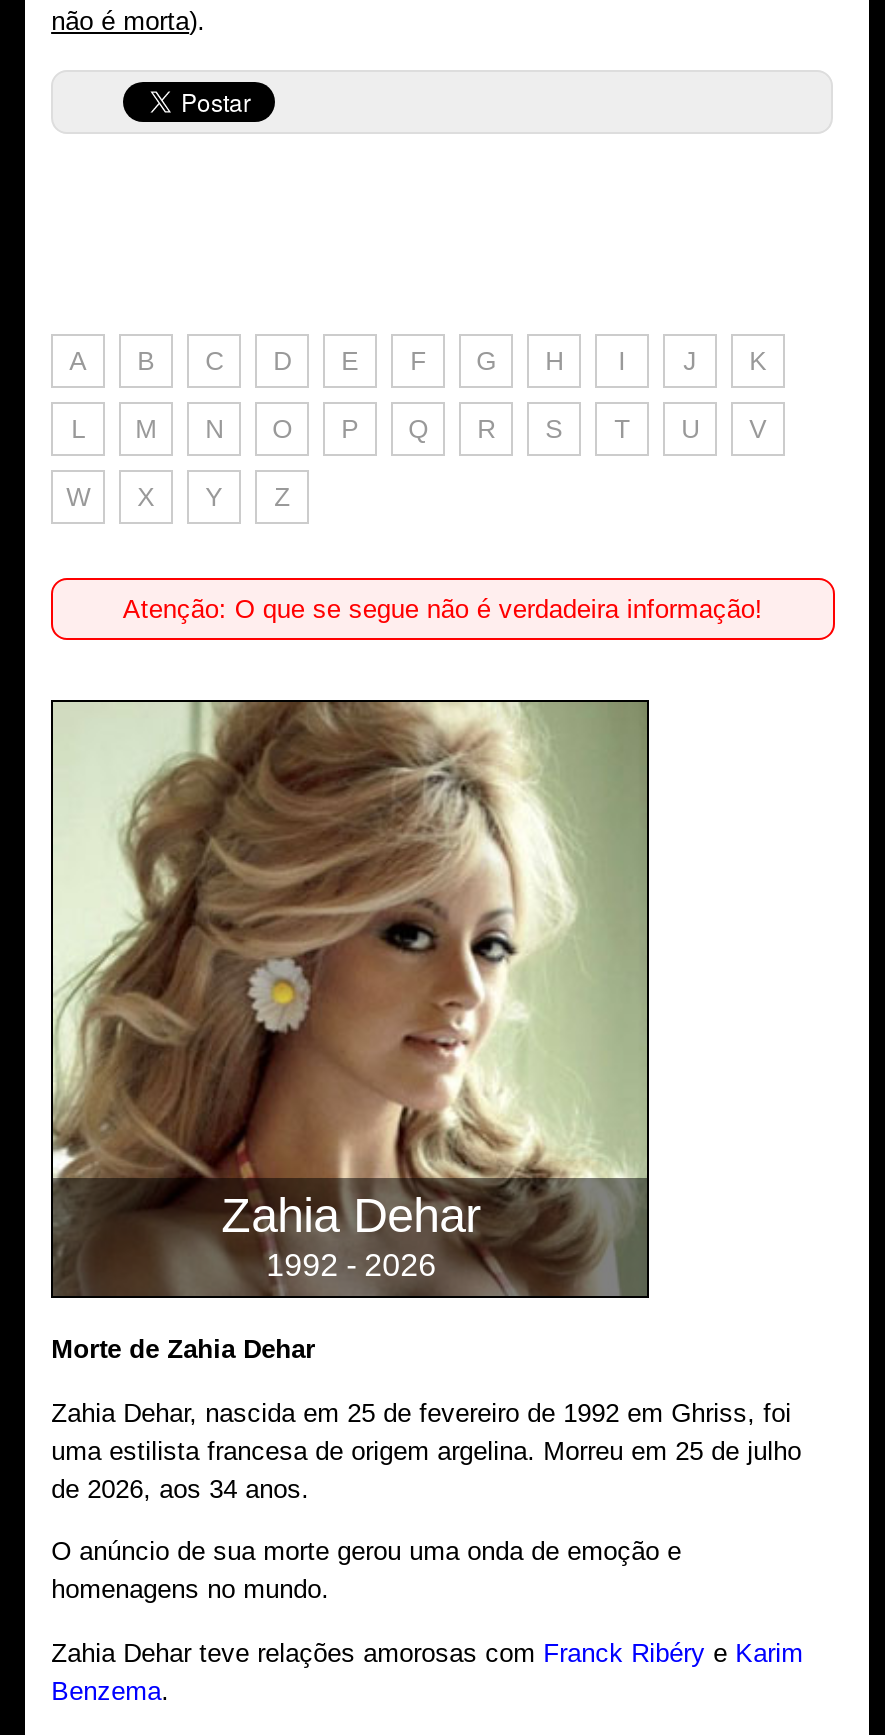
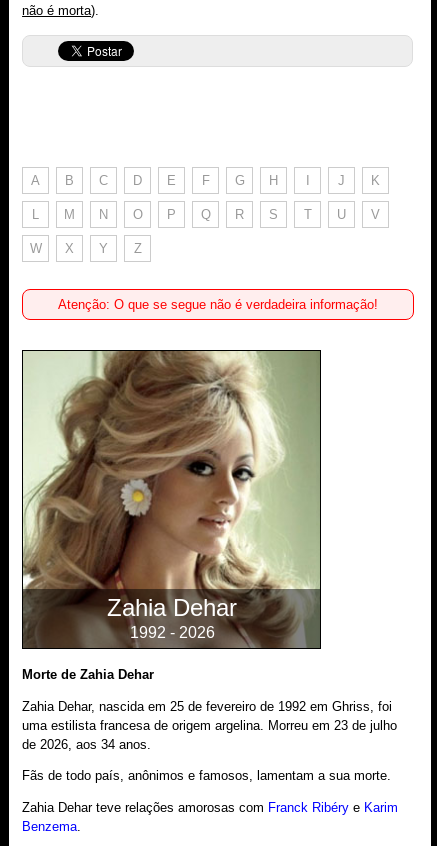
- uma estilista francesa de origem argelina. Morreu em 25 de julho
+ uma estilista francesa de origem argelina. Morreu em 23 de julho

- O anúncio de sua morte gerou uma onda de emoção e
- homenagens no mundo.
+ Fãs de todo país, anônimos e famosos, lamentam a sua morte.
